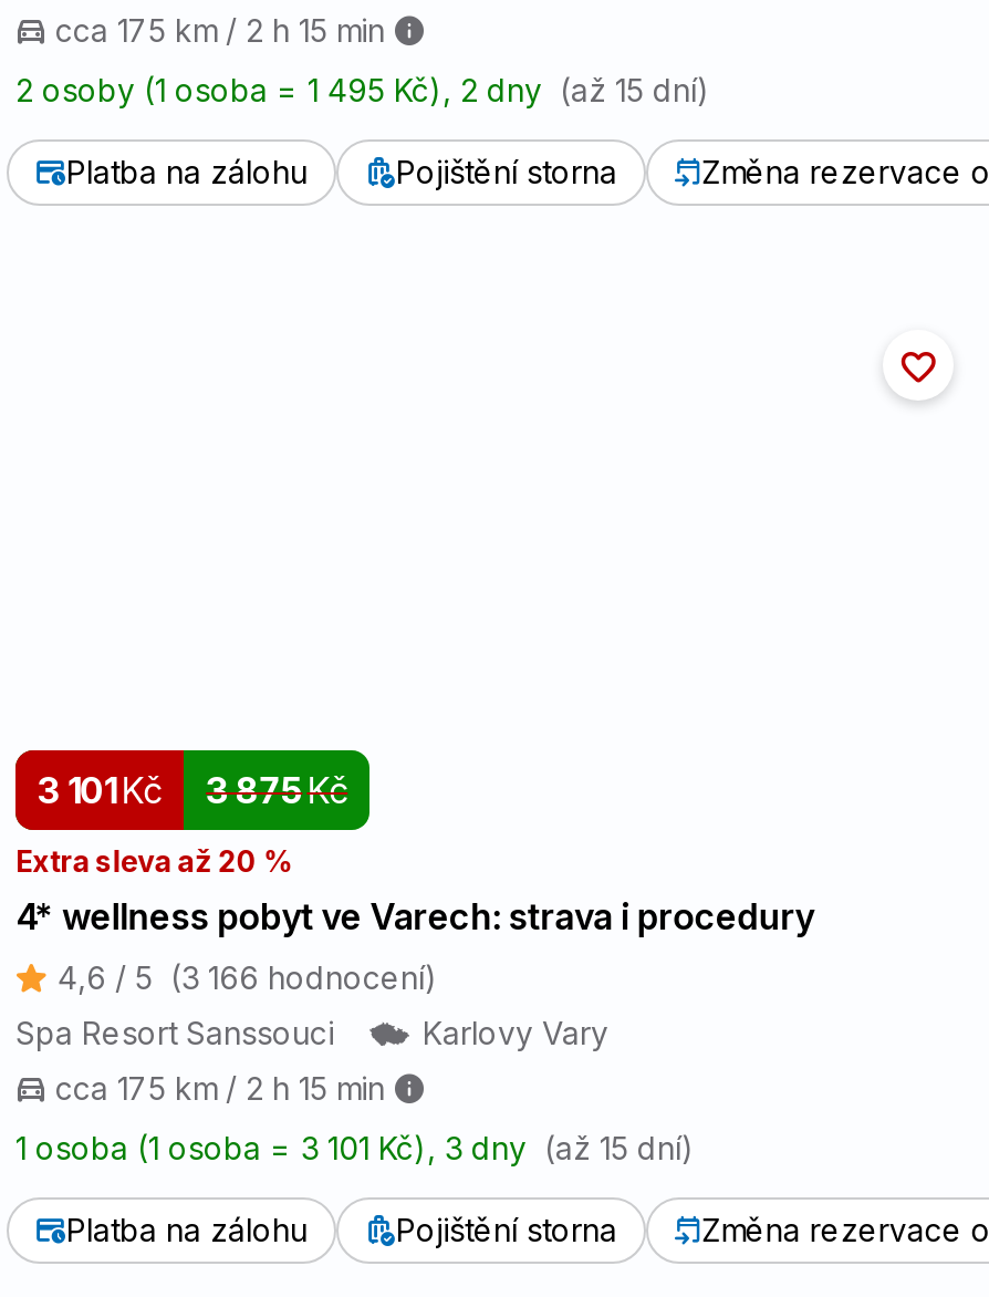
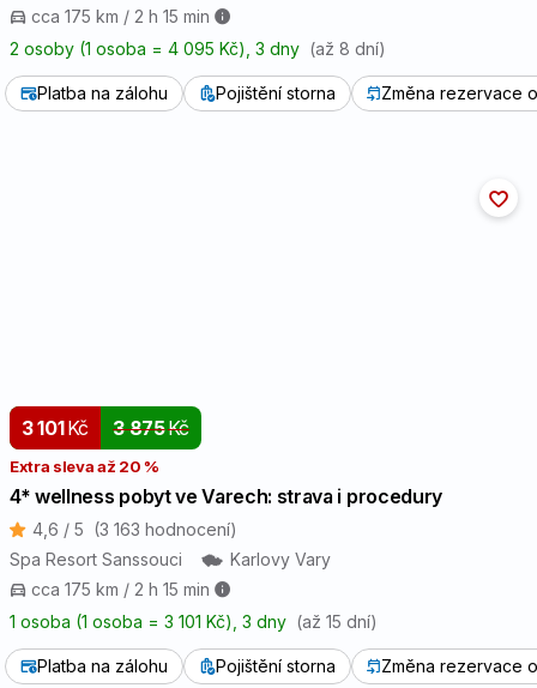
- 2 osoby (1 osoba = 1 495 Kč), 2 dny (až 15 dní)
+ 2 osoby (1 osoba = 4 095 Kč), 3 dny (až 8 dní)

- 4,6 / 5 (3 166 hodnocení)
+ 4,6 / 5 (3 163 hodnocení)
